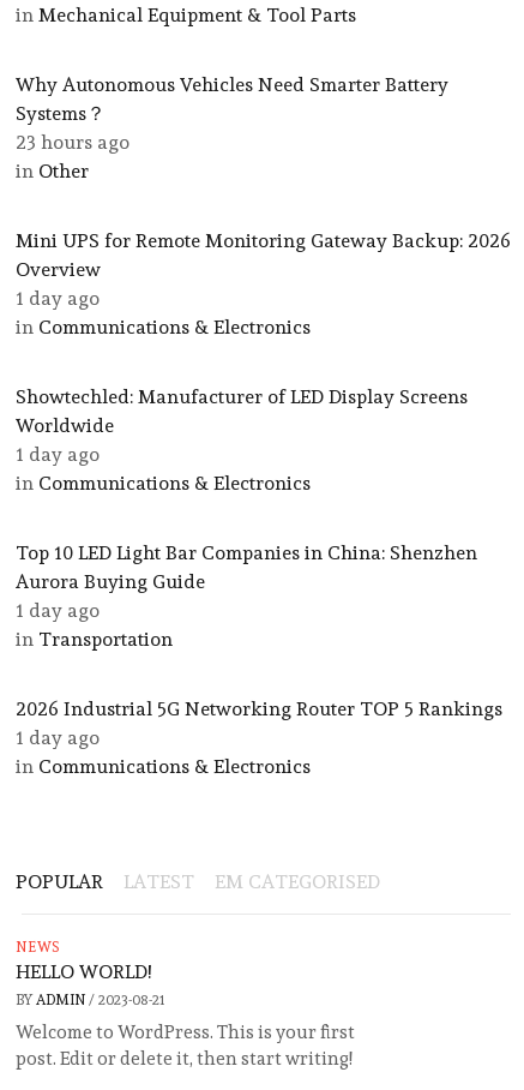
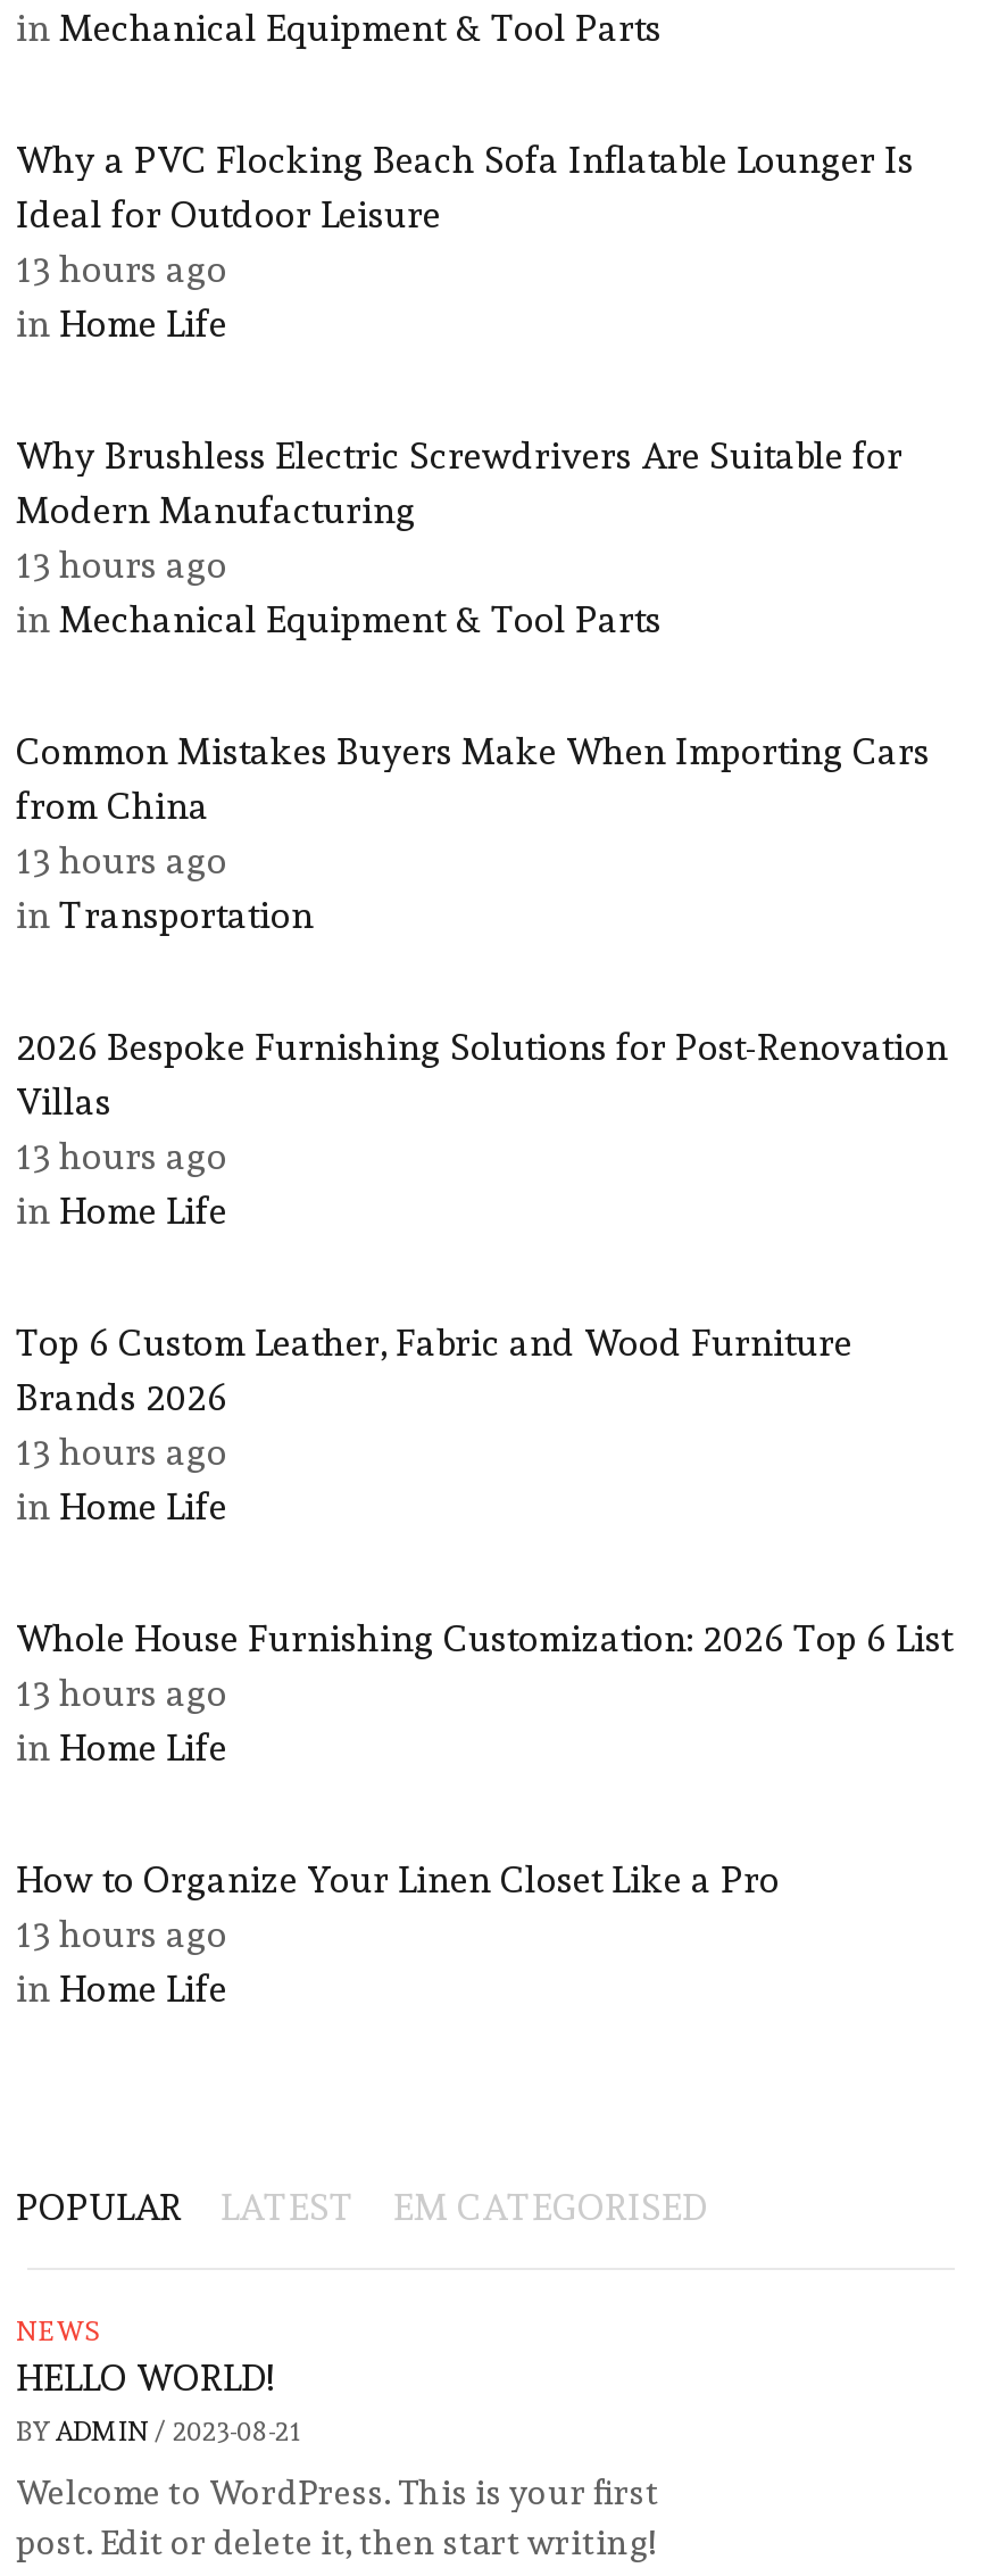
- Why Autonomous Vehicles Need Smarter Battery
- Systems？
- 23 hours ago
- in Other
- Mini UPS for Remote Monitoring Gateway Backup: 2026
- Overview
- 1 day ago
- in Communications & Electronics
- Showtechled: Manufacturer of LED Display Screens
- Worldwide
- 1 day ago
- in Communications & Electronics
- Top 10 LED Light Bar Companies in China: Shenzhen
- Aurora Buying Guide
- 1 day ago
+ Why a PVC Flocking Beach Sofa Inflatable Lounger Is
+ Ideal for Outdoor Leisure
+ 13 hours ago
+ in Home Life
+ Why Brushless Electric Screwdrivers Are Suitable for
+ Modern Manufacturing
+ 13 hours ago
+ in Mechanical Equipment & Tool Parts
+ Common Mistakes Buyers Make When Importing Cars
+ from China
+ 13 hours ago

moved up: in Transportation

- 2026 Industrial 5G Networking Router TOP 5 Rankings
- 1 day ago
- in Communications & Electronics
+ 2026 Bespoke Furnishing Solutions for Post-Renovation
+ Villas
+ 13 hours ago
+ in Home Life
+ Top 6 Custom Leather, Fabric and Wood Furniture
+ Brands 2026
+ 13 hours ago
+ in Home Life
+ Whole House Furnishing Customization: 2026 Top 6 List
+ 13 hours ago
+ in Home Life
+ How to Organize Your Linen Closet Like a Pro
+ 13 hours ago
+ in Home Life
